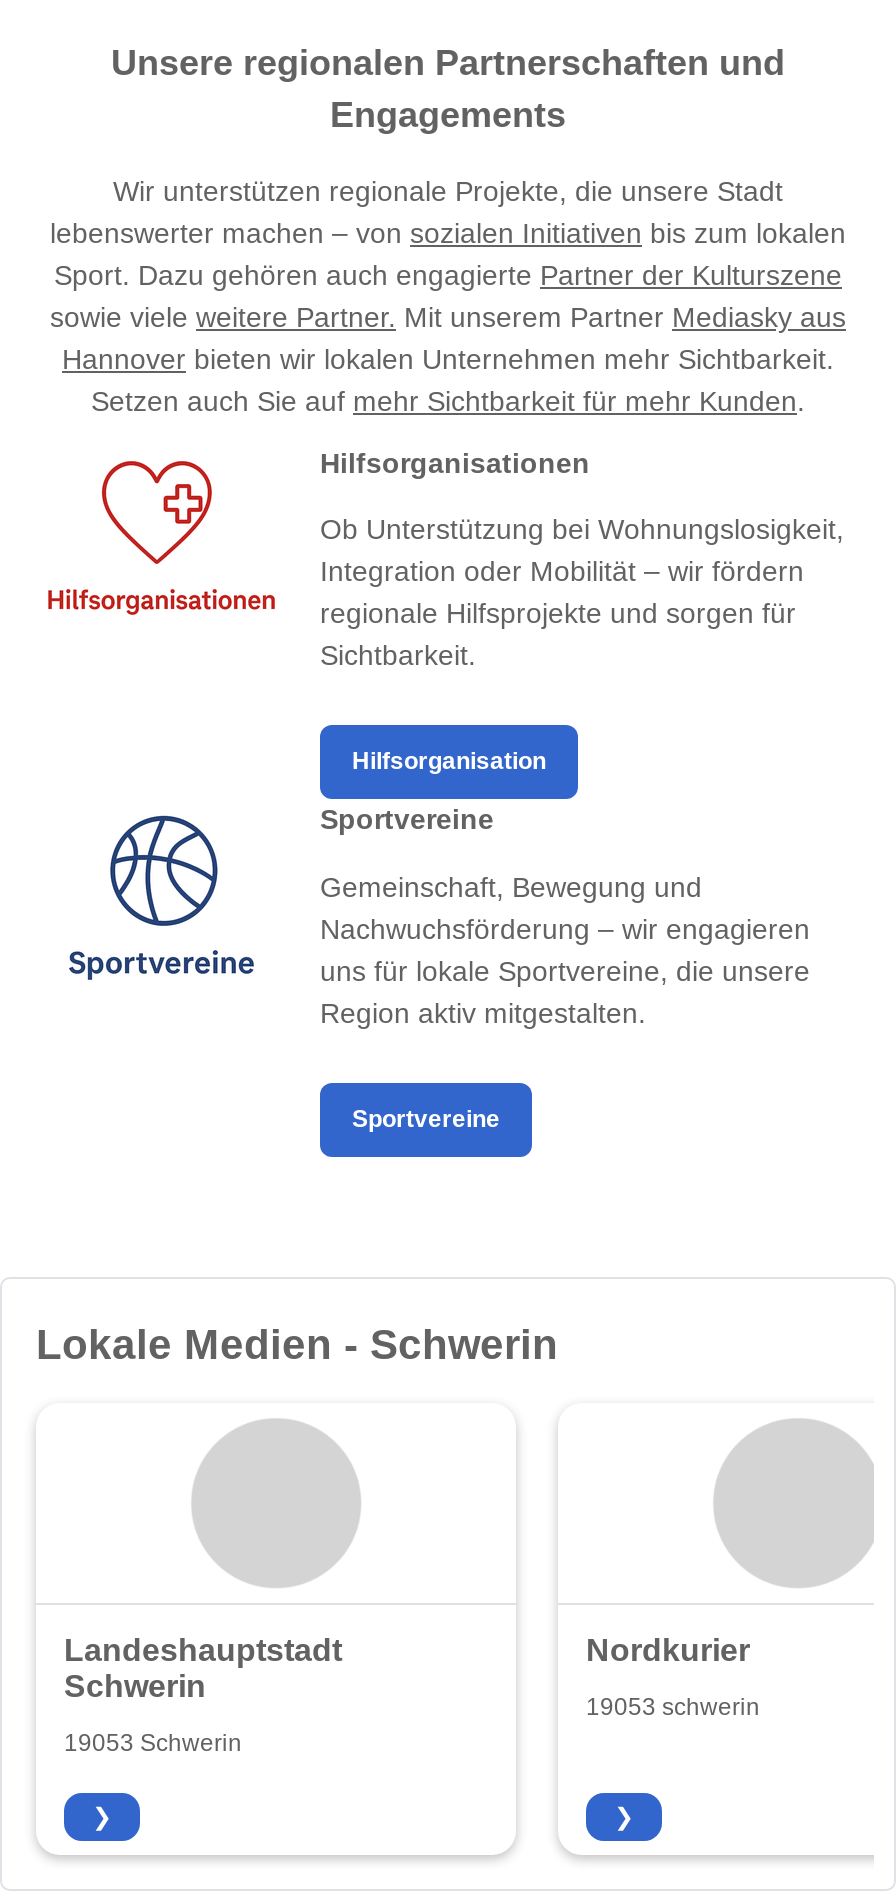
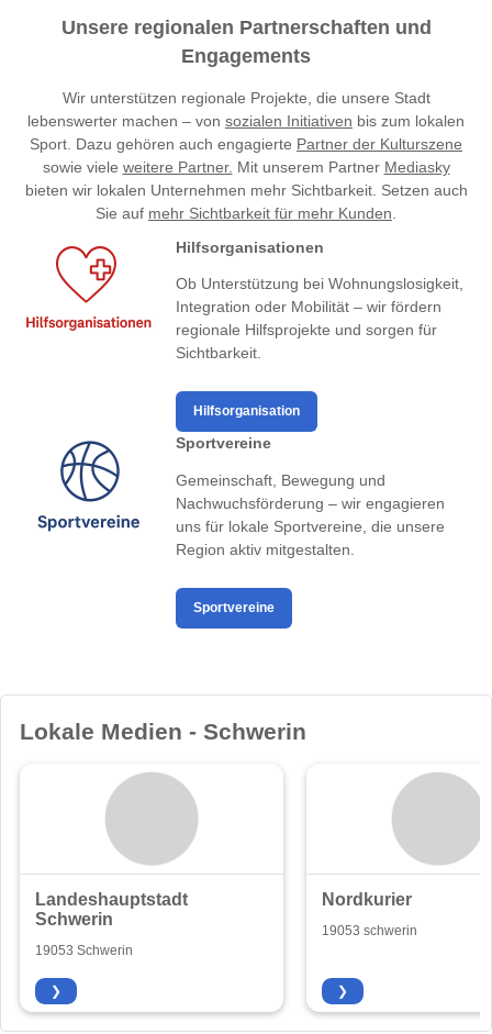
- sowie viele weitere Partner. Mit unserem Partner Mediasky aus
- Hannover bieten wir lokalen Unternehmen mehr Sichtbarkeit.
- Setzen auch Sie auf mehr Sichtbarkeit für mehr Kunden.
+ sowie viele weitere Partner. Mit unserem Partner Mediasky
+ bieten wir lokalen Unternehmen mehr Sichtbarkeit. Setzen auch
+ Sie auf mehr Sichtbarkeit für mehr Kunden.
